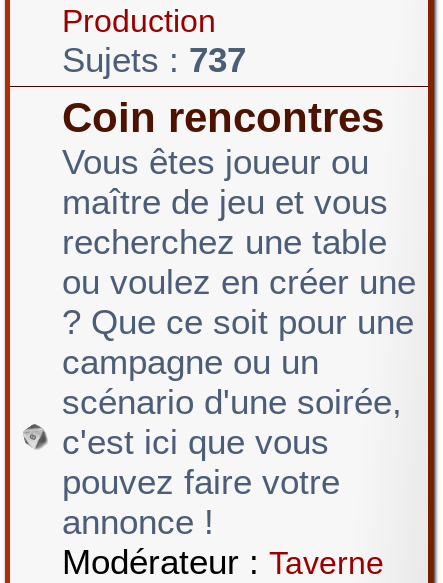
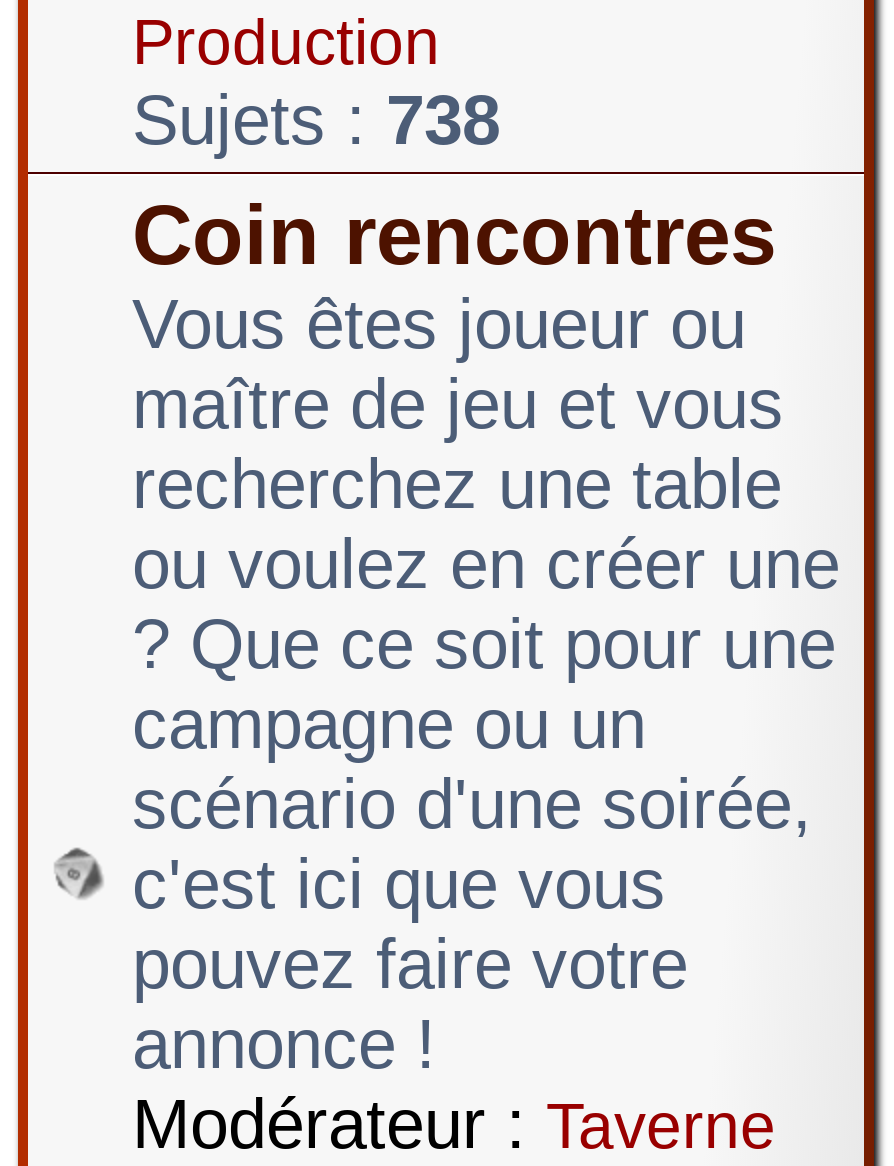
- Sujets : 737
+ Sujets : 738
